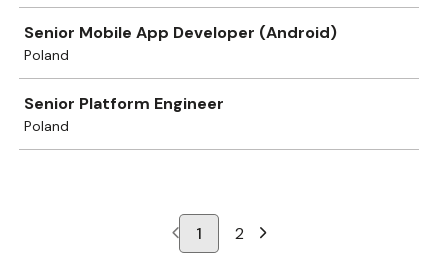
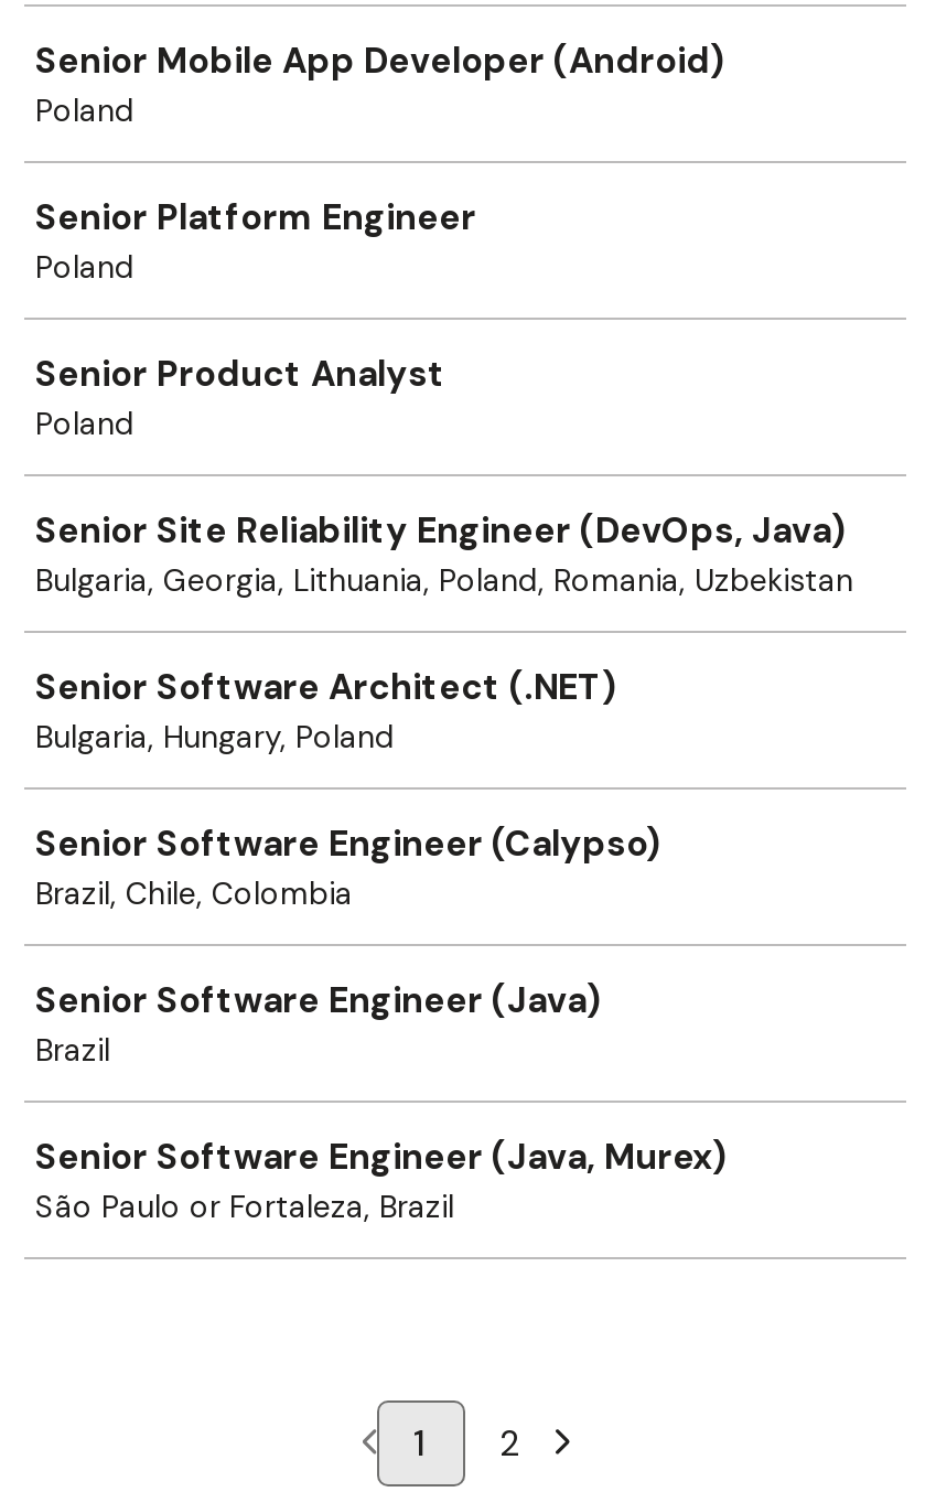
+ Senior Product Analyst
+ Poland
+ Senior Site Reliability Engineer (DevOps, Java)
+ Bulgaria, Georgia, Lithuania, Poland, Romania, Uzbekistan
+ Senior Software Architect (.NET)
+ Bulgaria, Hungary, Poland
+ Senior Software Engineer (Calypso)
+ Brazil, Chile, Colombia
+ Senior Software Engineer (Java)
+ Brazil
+ Senior Software Engineer (Java, Murex)
+ São Paulo or Fortaleza, Brazil
